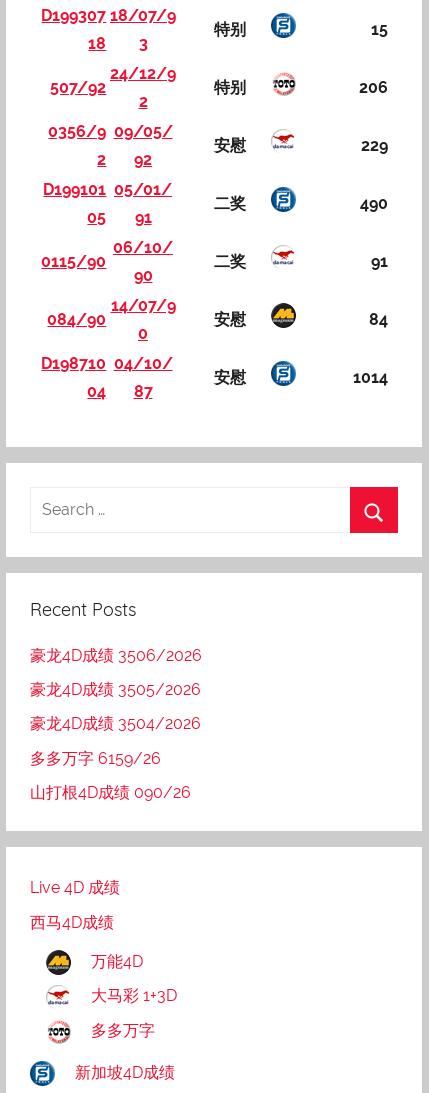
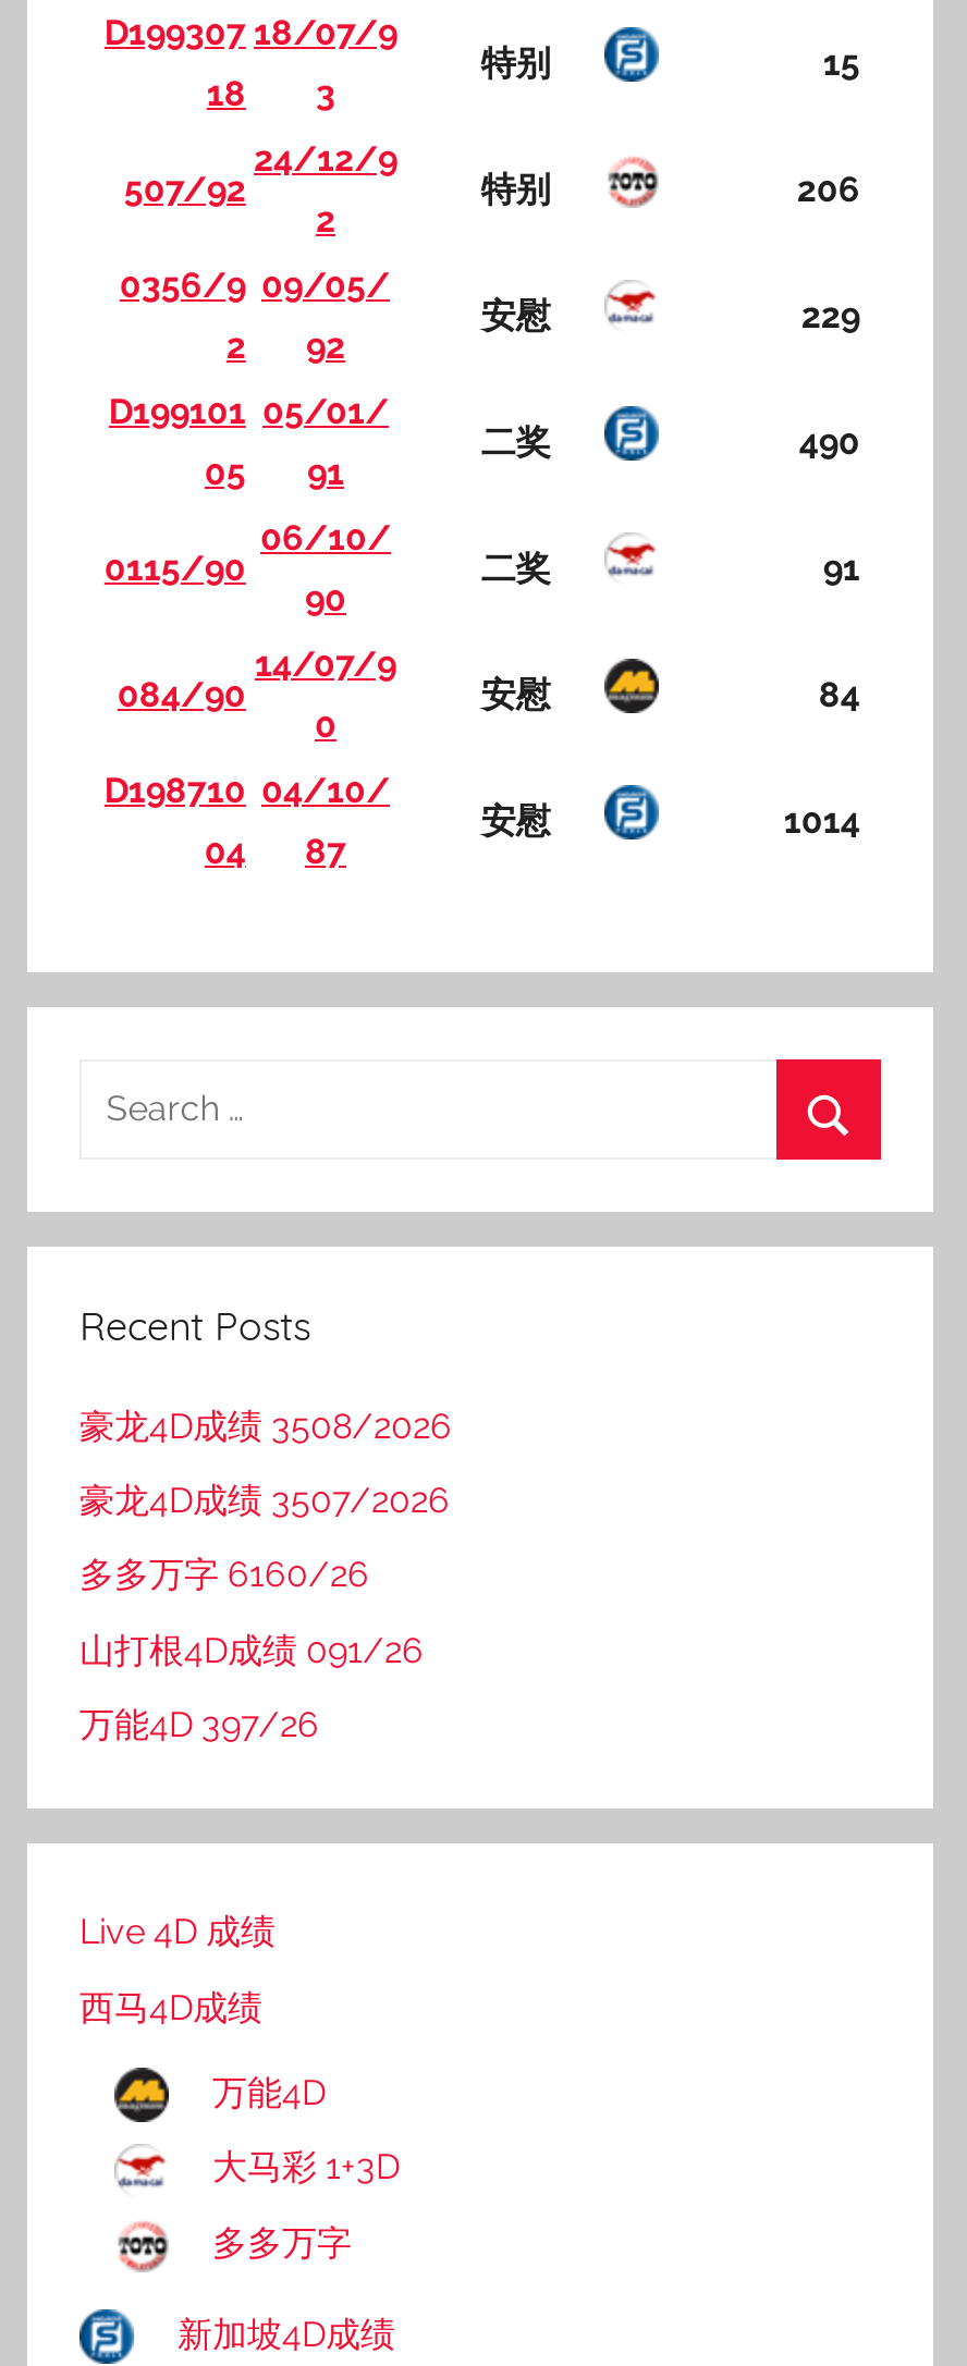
- 豪龙4D成绩 3506/2026
+ 豪龙4D成绩 3508/2026

- 豪龙4D成绩 3505/2026
+ 豪龙4D成绩 3507/2026

- 豪龙4D成绩 3504/2026
+ 多多万字 6160/26

- 多多万字 6159/26
+ 山打根4D成绩 091/26

- 山打根4D成绩 090/26
+ 万能4D 397/26
